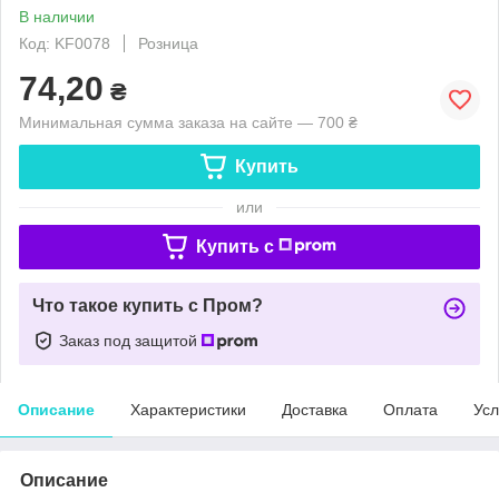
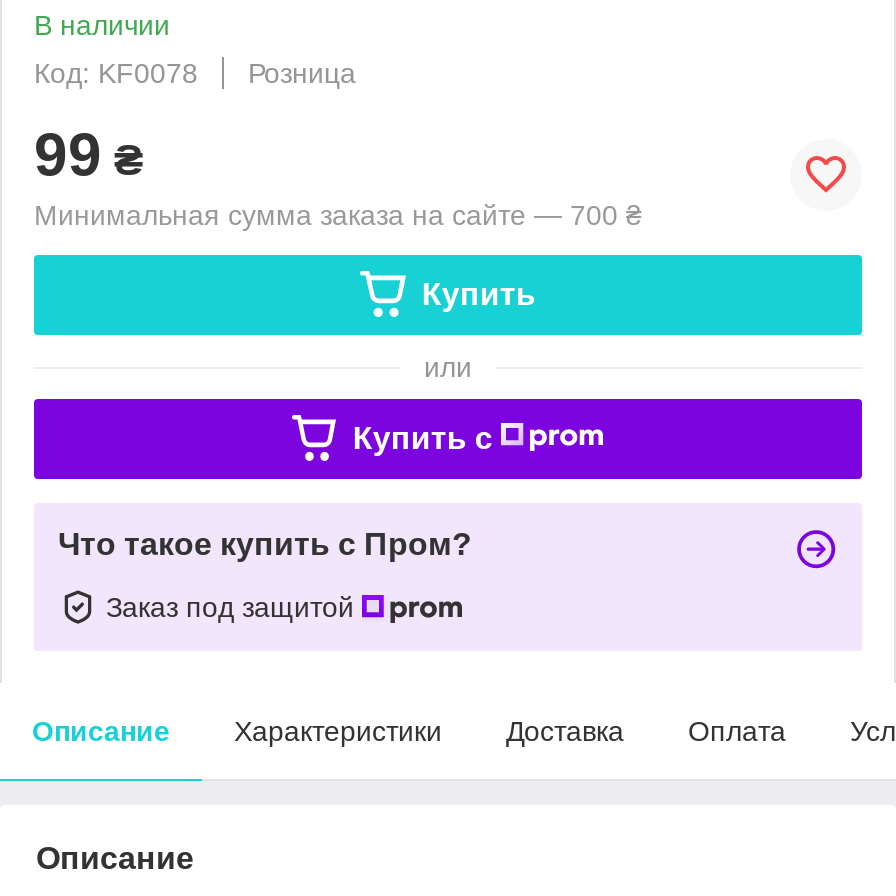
- 74,20 ₴
+ 99 ₴
